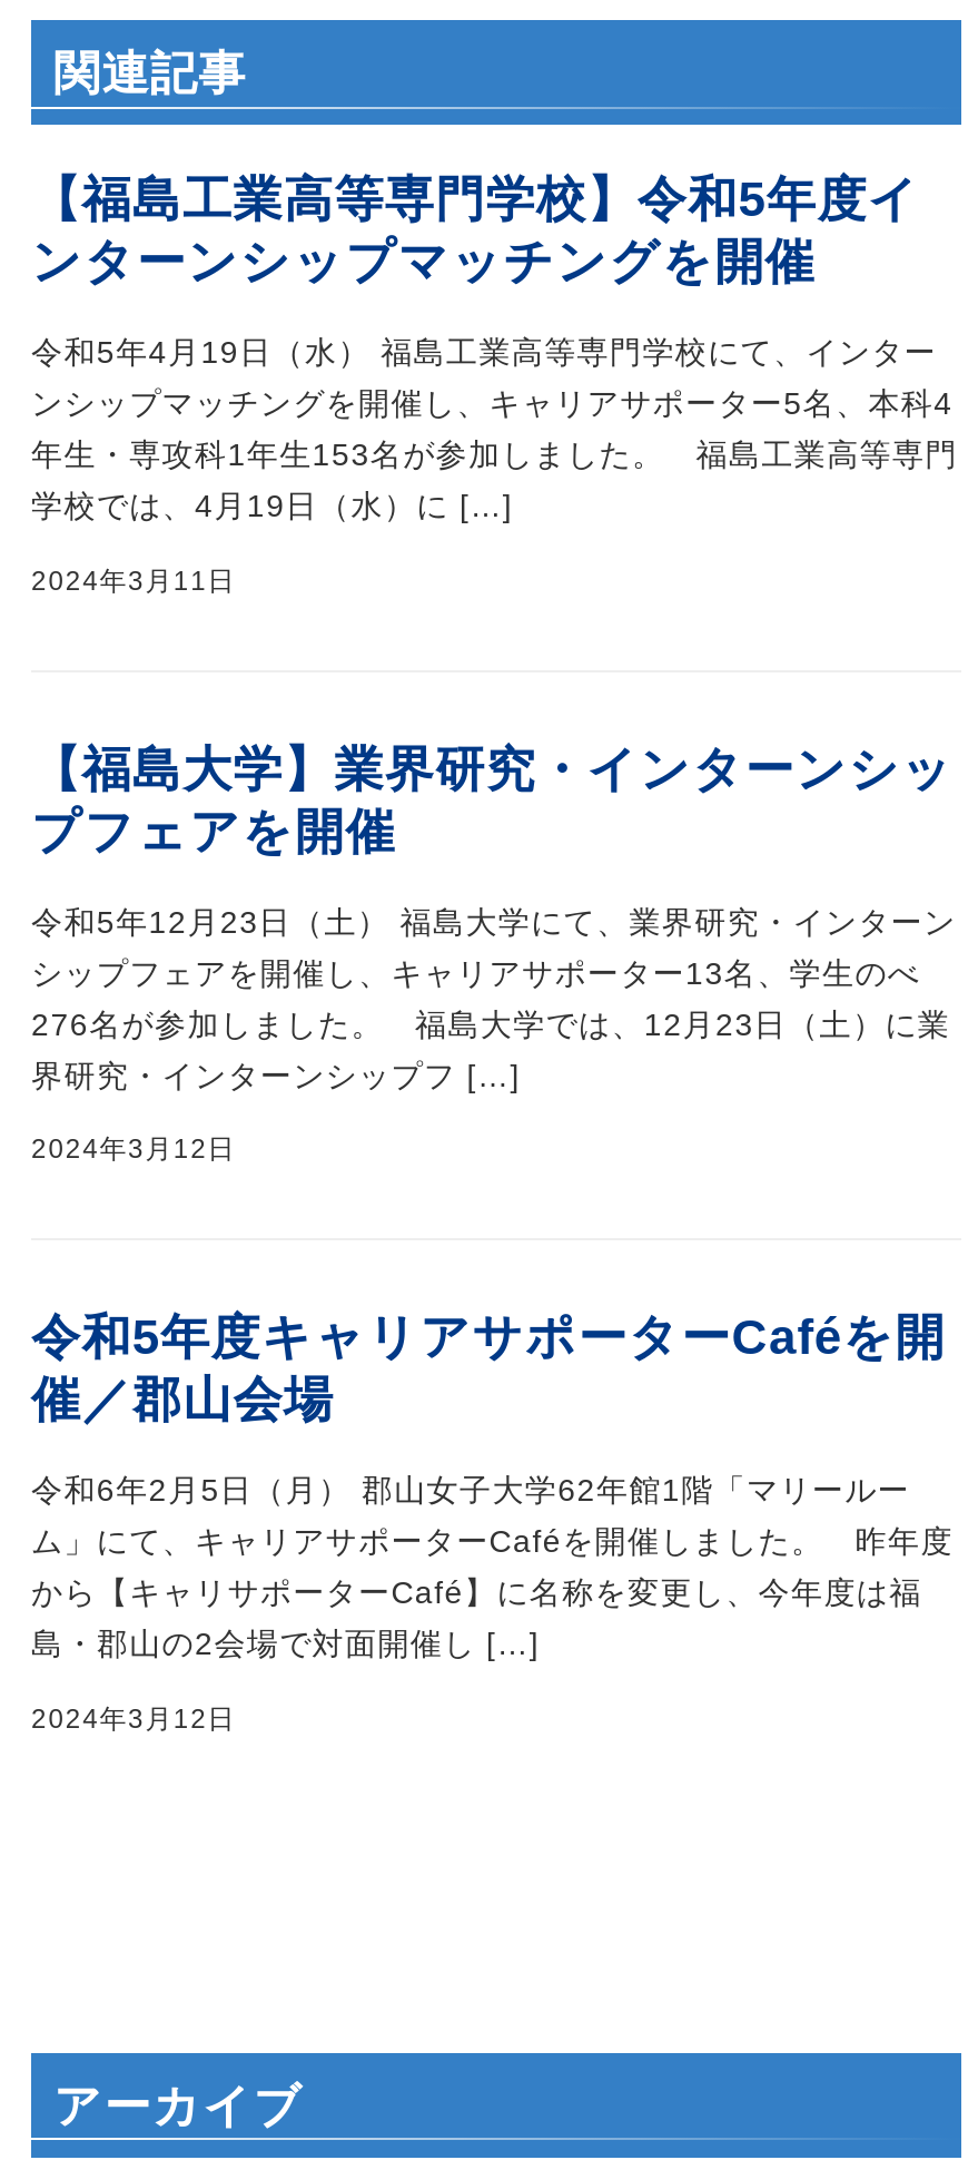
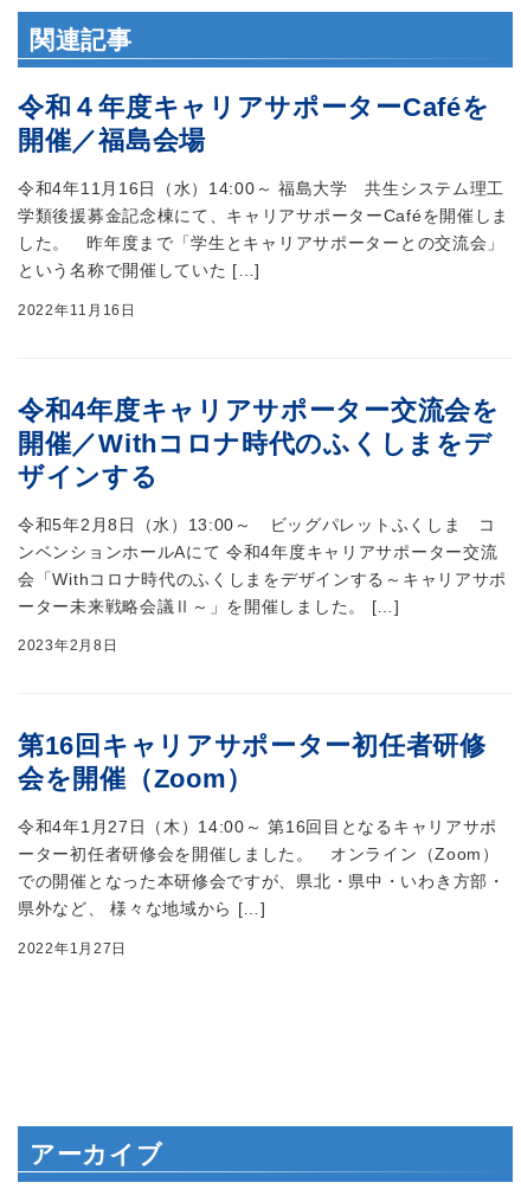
- 【福島工業高等専門学校】令和5年度イ
- ンターンシップマッチングを開催
+ 令和４年度キャリアサポーターCaféを
+ 開催／福島会場

- 令和5年4月19日（水） 福島工業高等専門学校にて、インター
- ンシップマッチングを開催し、キャリアサポーター5名、本科4
- 年生・専攻科1年生153名が参加しました。 福島工業高等専門
- 学校では、4月19日（水）に […]
+ 令和4年11月16日（水）14:00～ 福島大学 共生システム理工
+ 学類後援募金記念棟にて、キャリアサポーターCaféを開催しま
+ した。 昨年度まで「学生とキャリアサポーターとの交流会」
+ という名称で開催していた […]

- 2024年3月11日
+ 2022年11月16日

- 【福島大学】業界研究・インターンシッ
- プフェアを開催
+ 令和4年度キャリアサポーター交流会を
+ 開催／Withコロナ時代のふくしまをデ
+ ザインする

- 令和5年12月23日（土） 福島大学にて、業界研究・インターン
- シップフェアを開催し、キャリアサポーター13名、学生のべ
- 276名が参加しました。 福島大学では、12月23日（土）に業
- 界研究・インターンシップフ […]
+ 令和5年2月8日（水）13:00～ ビッグパレットふくしま コ
+ ンベンションホールAにて 令和4年度キャリアサポーター交流
+ 会「Withコロナ時代のふくしまをデザインする～キャリアサポ
+ ーター未来戦略会議Ⅱ～」を開催しました。 […]

- 2024年3月12日
+ 2023年2月8日

- 令和5年度キャリアサポーターCaféを開
- 催／郡山会場
+ 第16回キャリアサポーター初任者研修
+ 会を開催（Zoom）

- 令和6年2月5日（月） 郡山女子大学62年館1階「マリールー
- ム」にて、キャリアサポーターCaféを開催しました。 昨年度
- から【キャリサポーターCafé】に名称を変更し、今年度は福
- 島・郡山の2会場で対面開催し […]
+ 令和4年1月27日（木）14:00～ 第16回目となるキャリアサポ
+ ーター初任者研修会を開催しました。 オンライン（Zoom）
+ での開催となった本研修会ですが、県北・県中・いわき方部・
+ 県外など、 様々な地域から […]

- 2024年3月12日
+ 2022年1月27日
